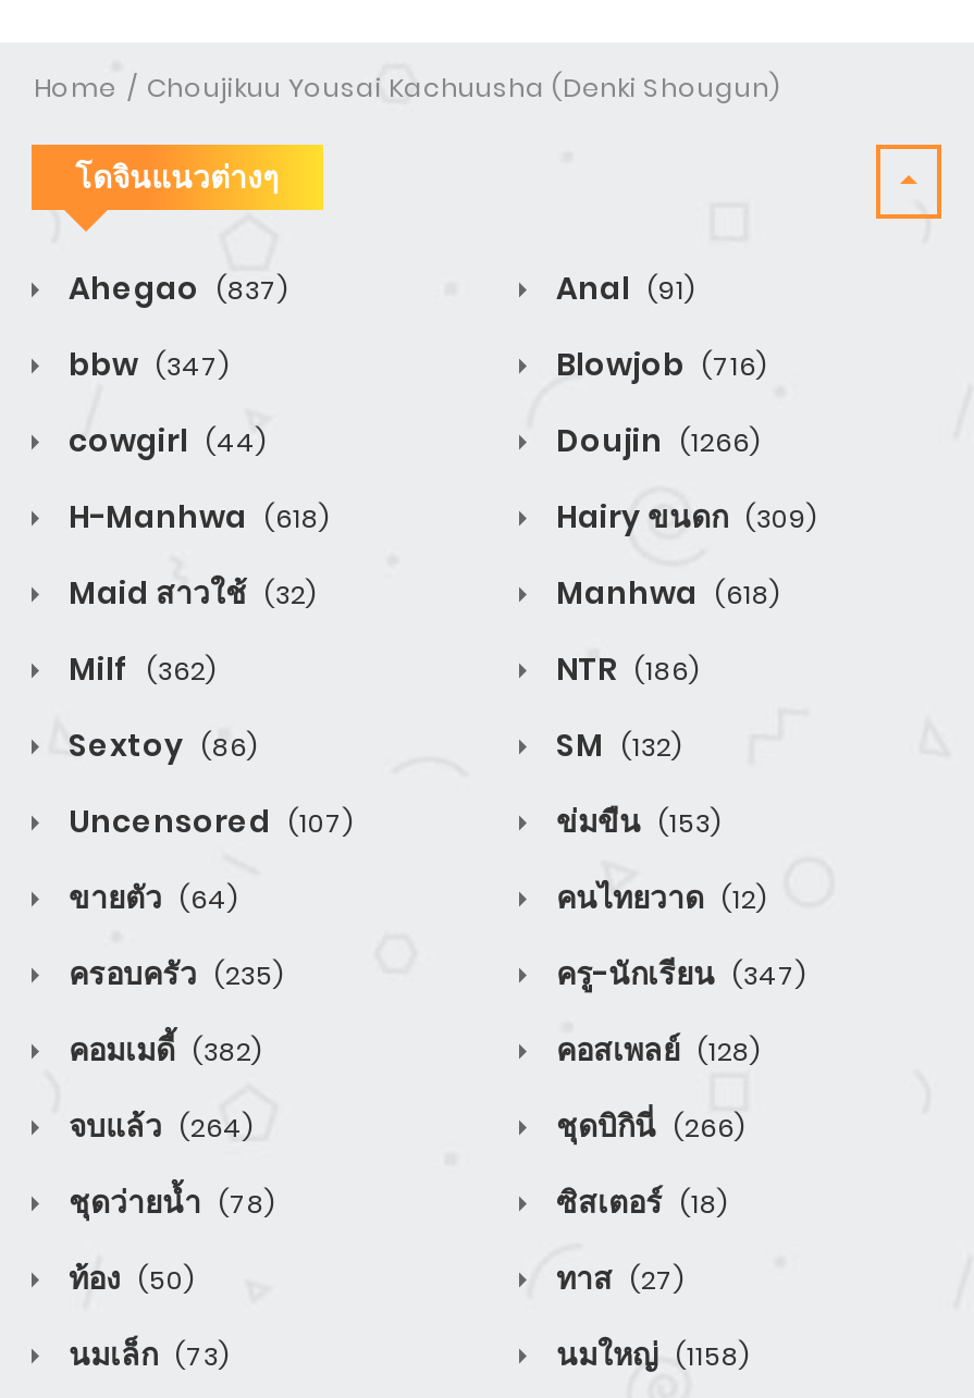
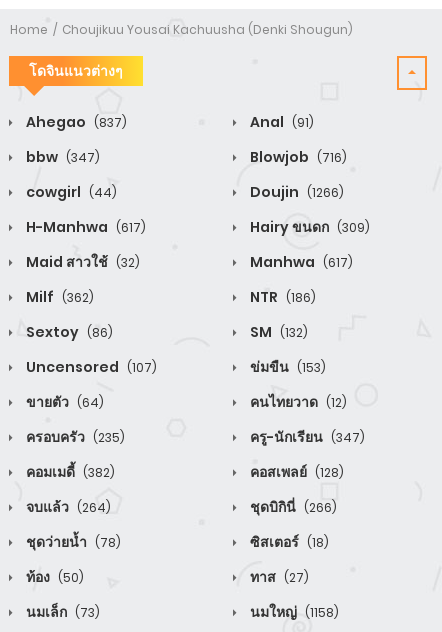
- H-Manhwa (618)
+ H-Manhwa (617)

- Manhwa (618)
+ Manhwa (617)
